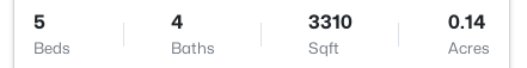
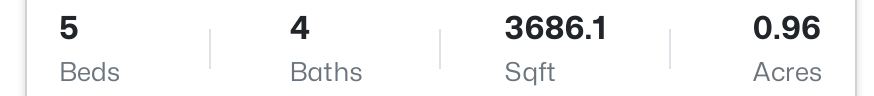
- 3310
+ 3686.1

- 0.14
+ 0.96
